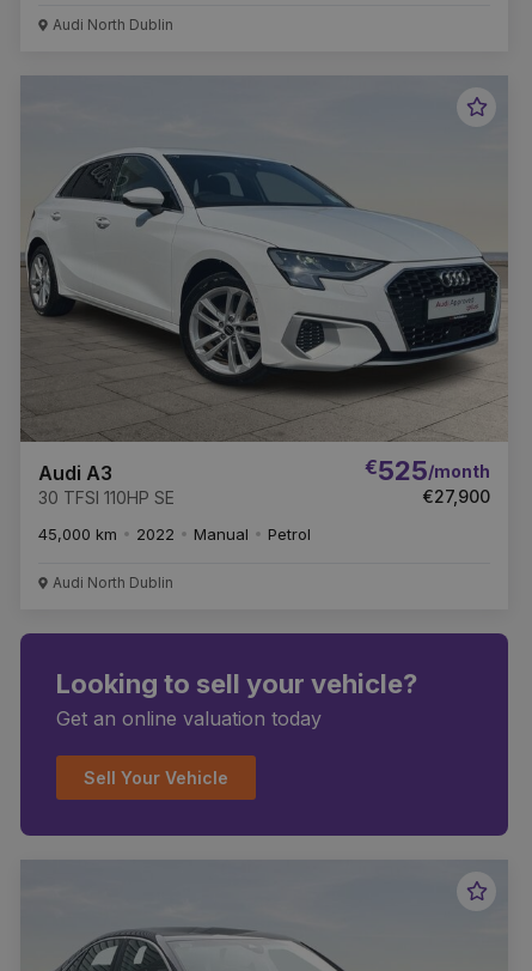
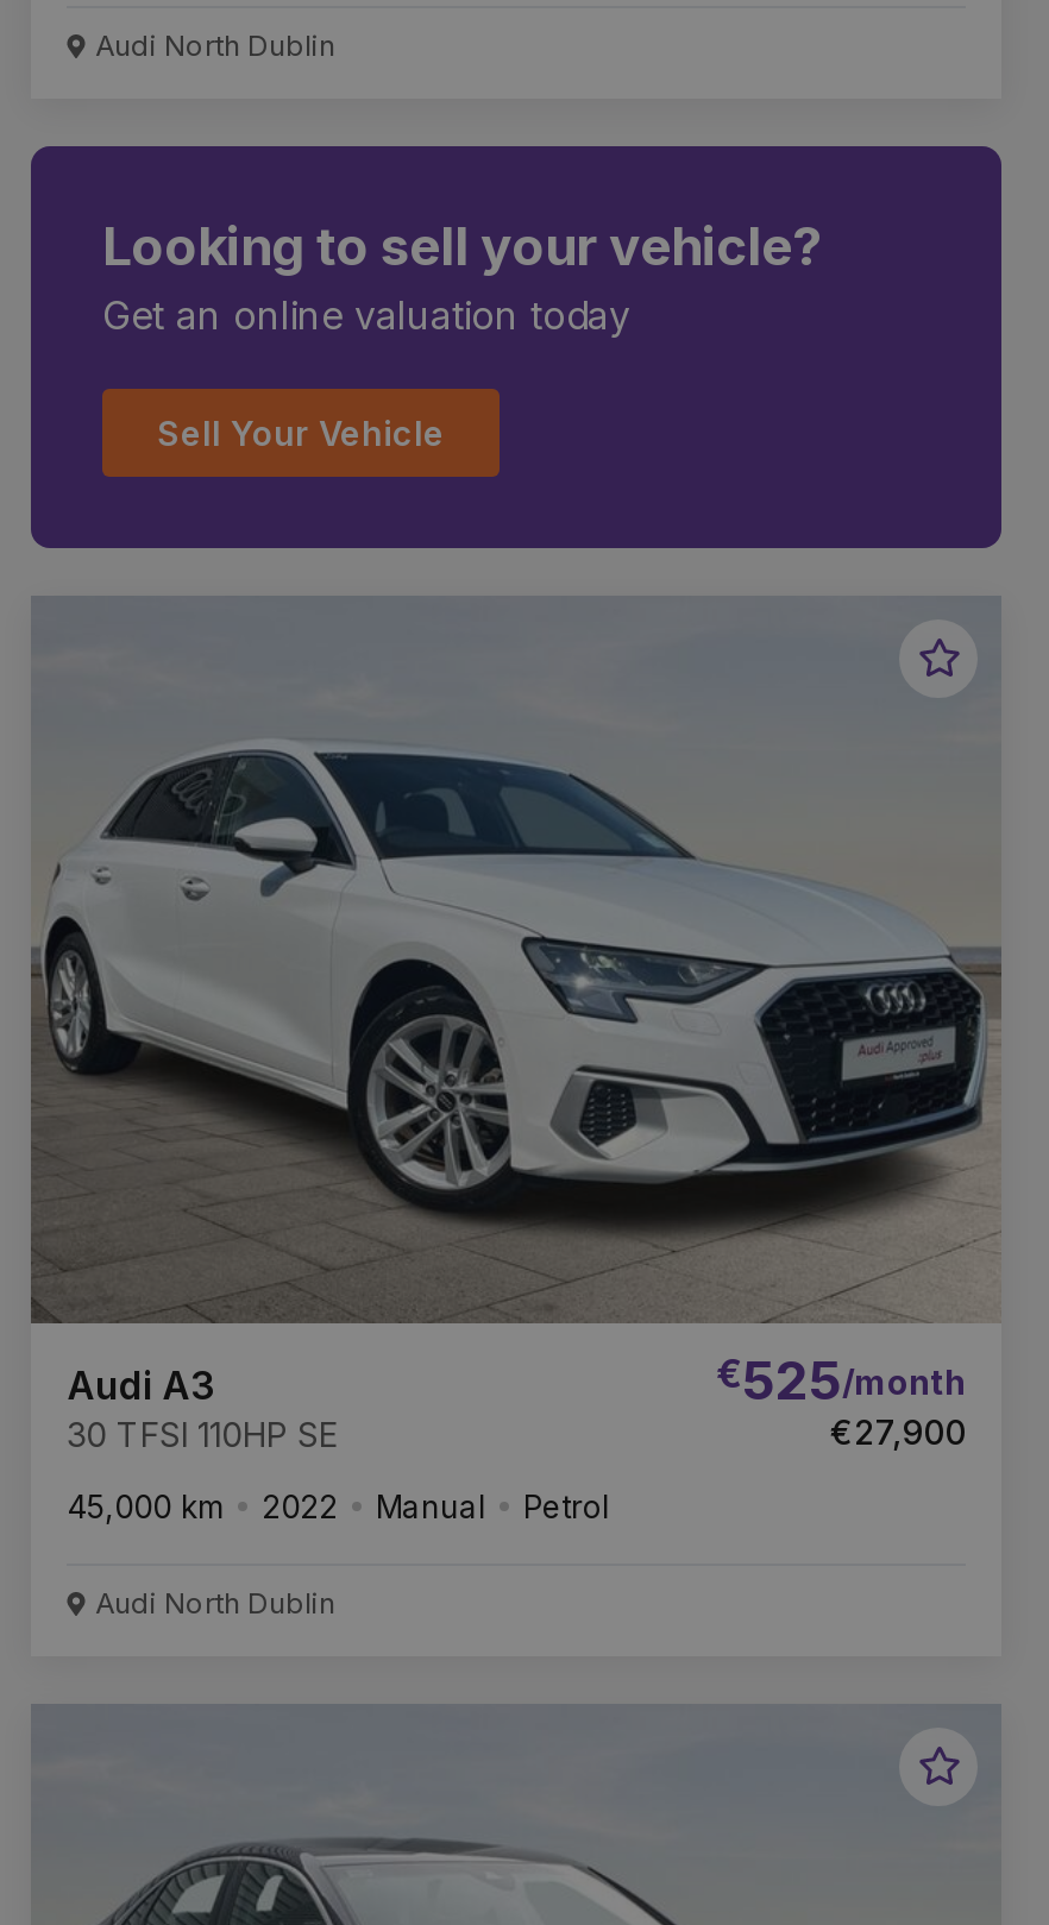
moved down: [image] | Audi A3 | 30 TFSI 110HP SE | ... | Petrol | Audi North Dublin

moved up: [image] | Looking to sell your vehicle? | Get an online valuation today | Sell Your Vehicle
